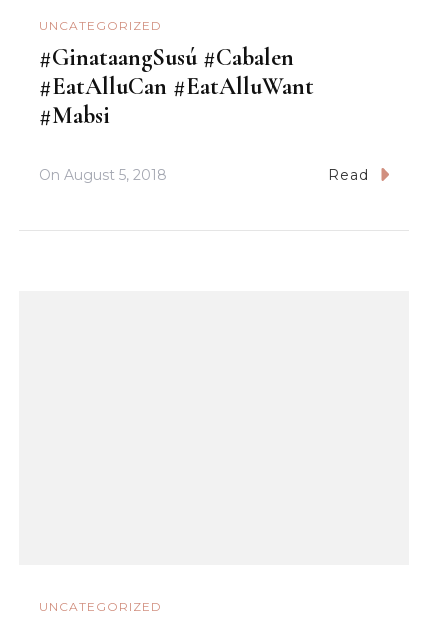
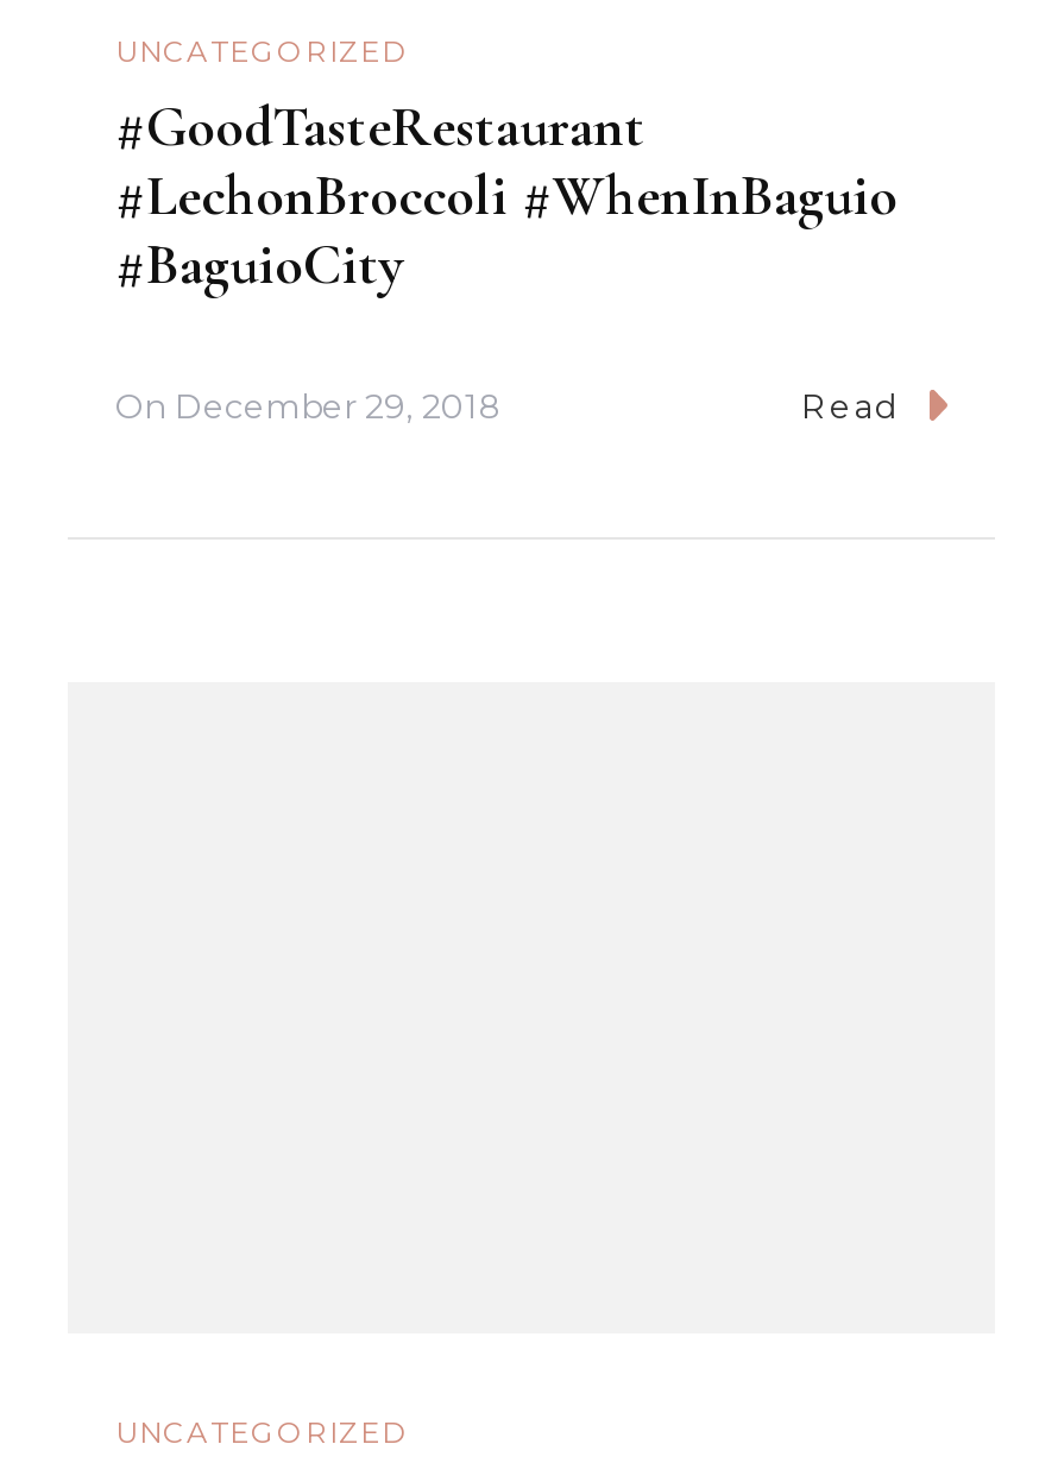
- #GinataangSusú #Cabalen
- #EatAlluCan #EatAlluWant
- #Mabsi
+ #GoodTasteRestaurant
+ #LechonBroccoli #WhenInBaguio
+ #BaguioCity

- On August 5, 2018
+ On December 29, 2018
